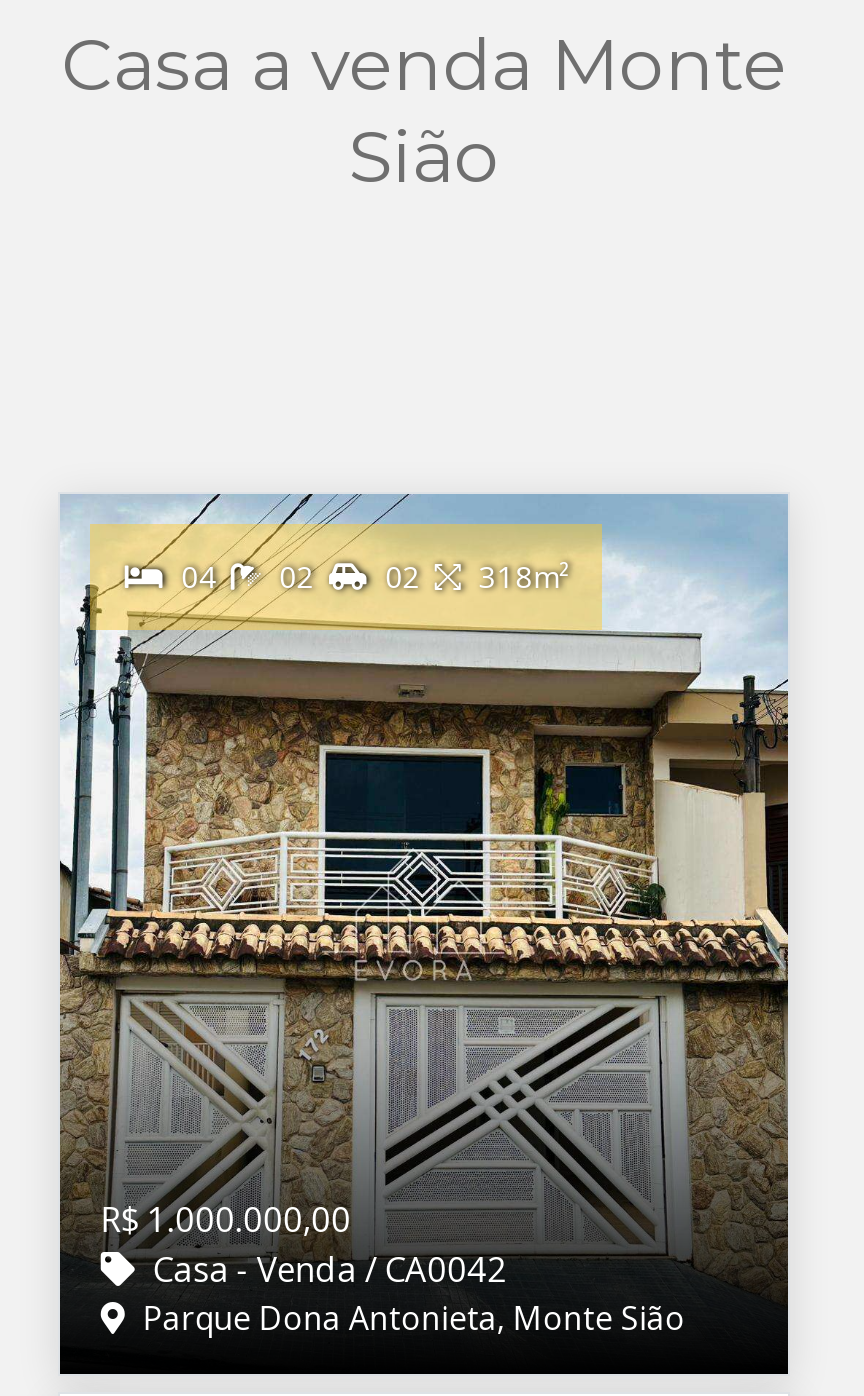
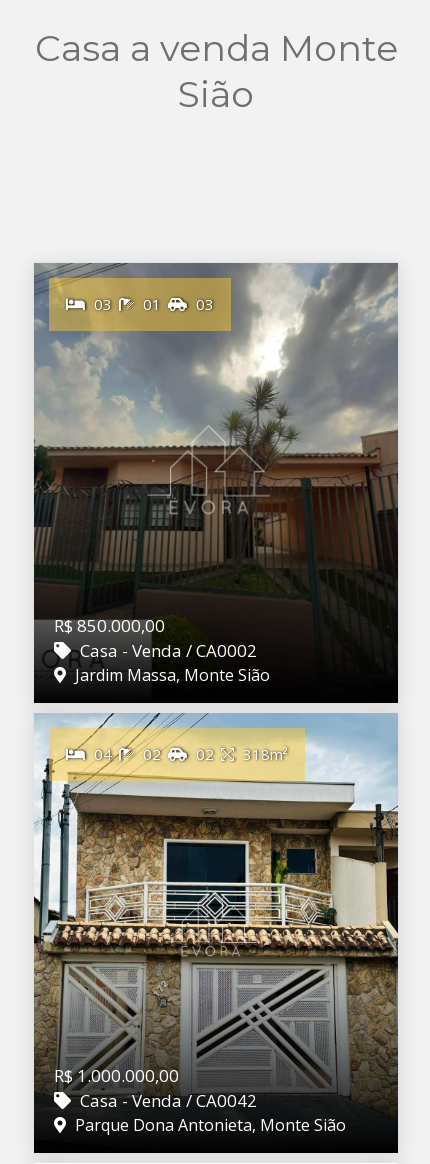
+ [image]
+ 03
+ 01
+ 03

+ R$ 850.000,00
+ Casa - Venda / CA0002
+ Jardim Massa, Monte Sião
